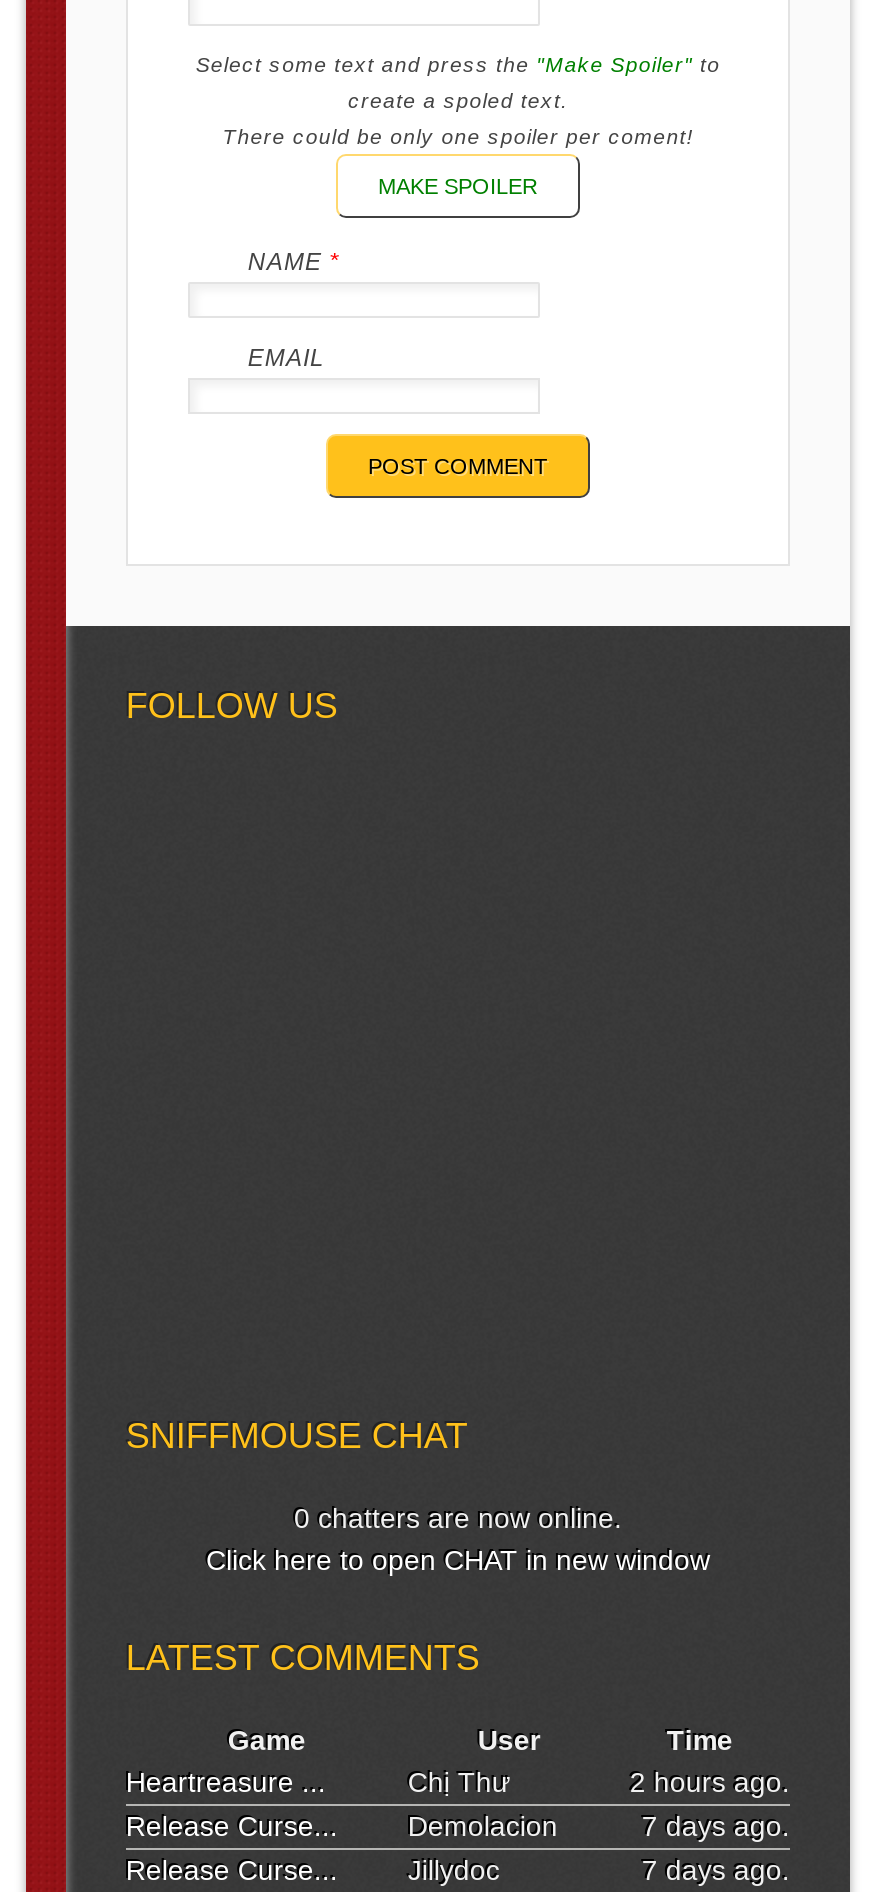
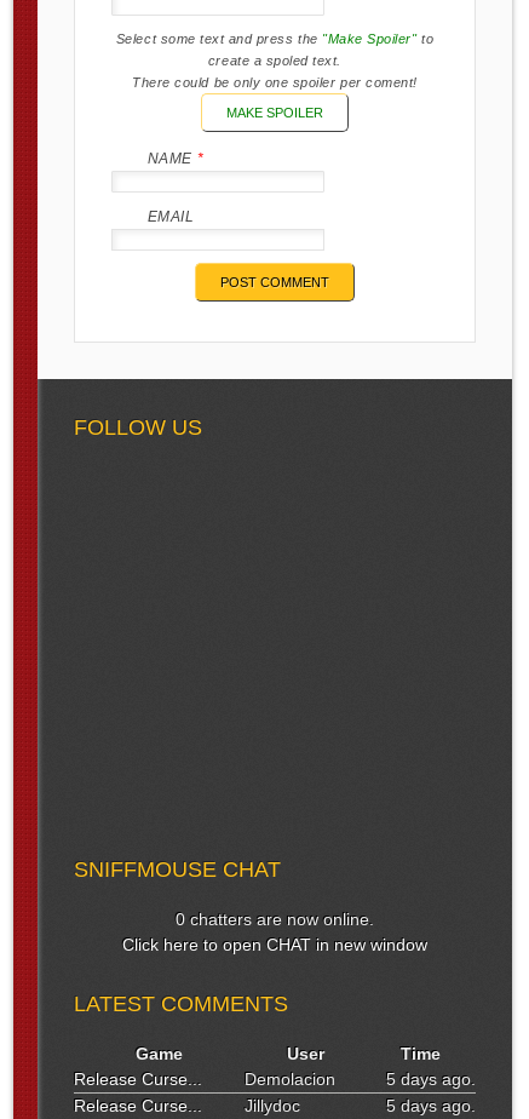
- Heartreasure ...
- Chị Thư
- 2 hours ago.

- 7 days ago.
+ 5 days ago.

- 7 days ago.
+ 5 days ago.
